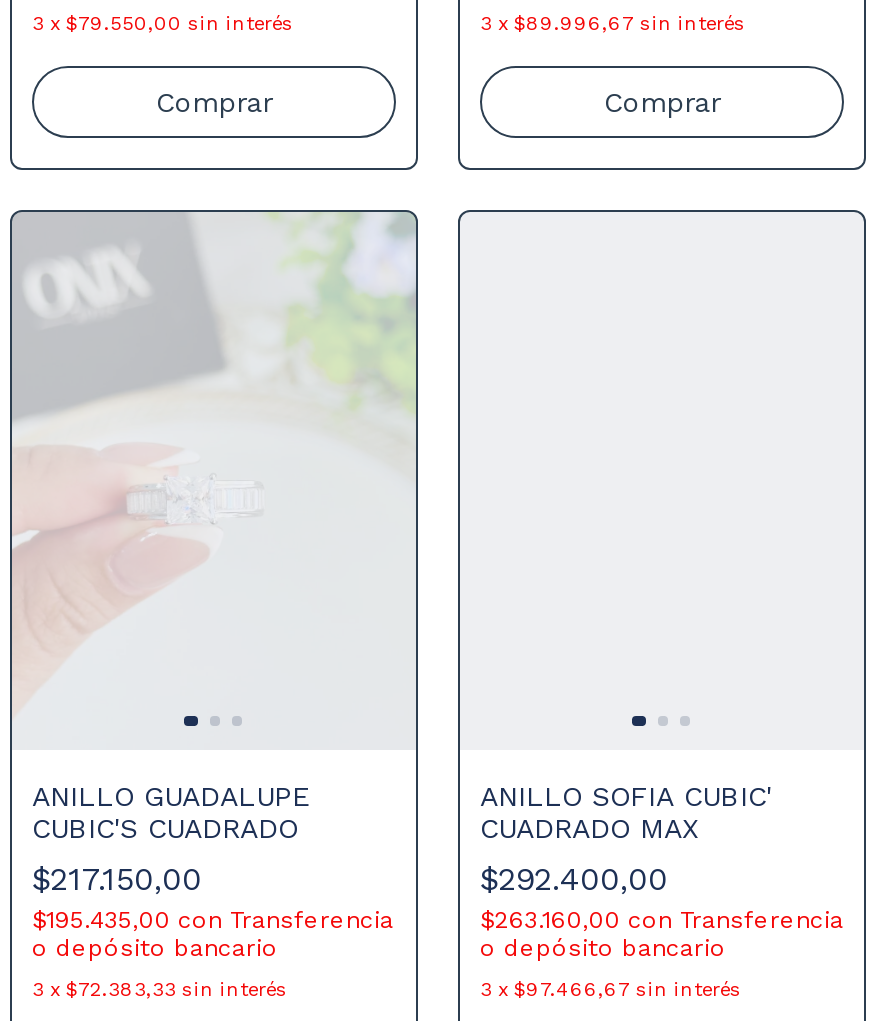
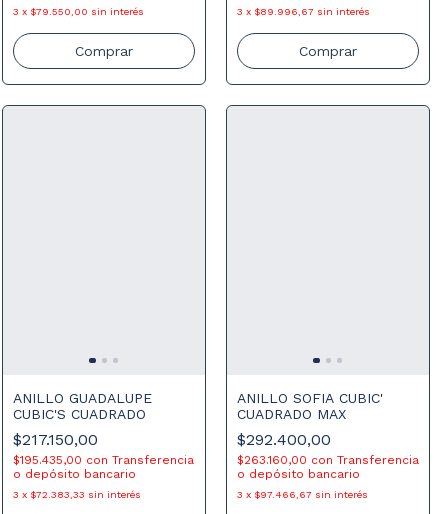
- [image]
